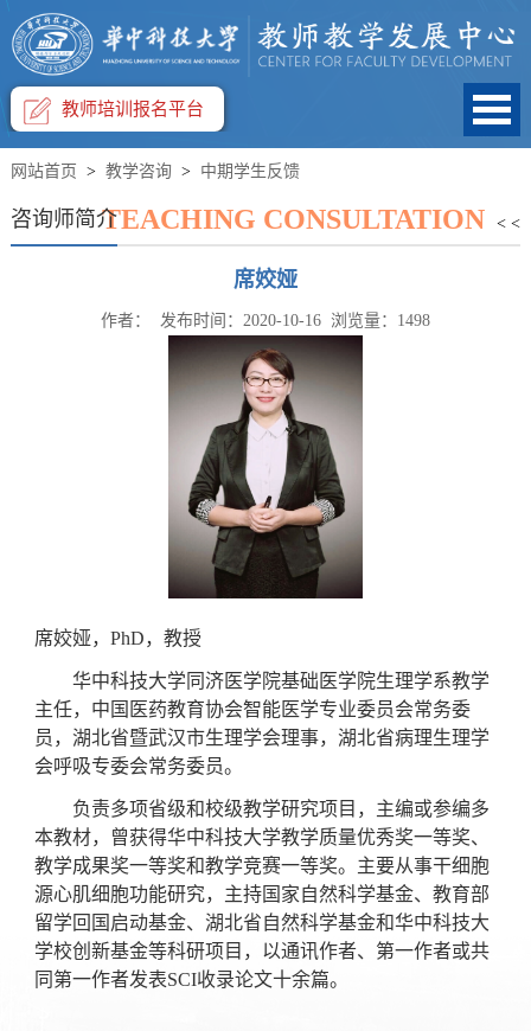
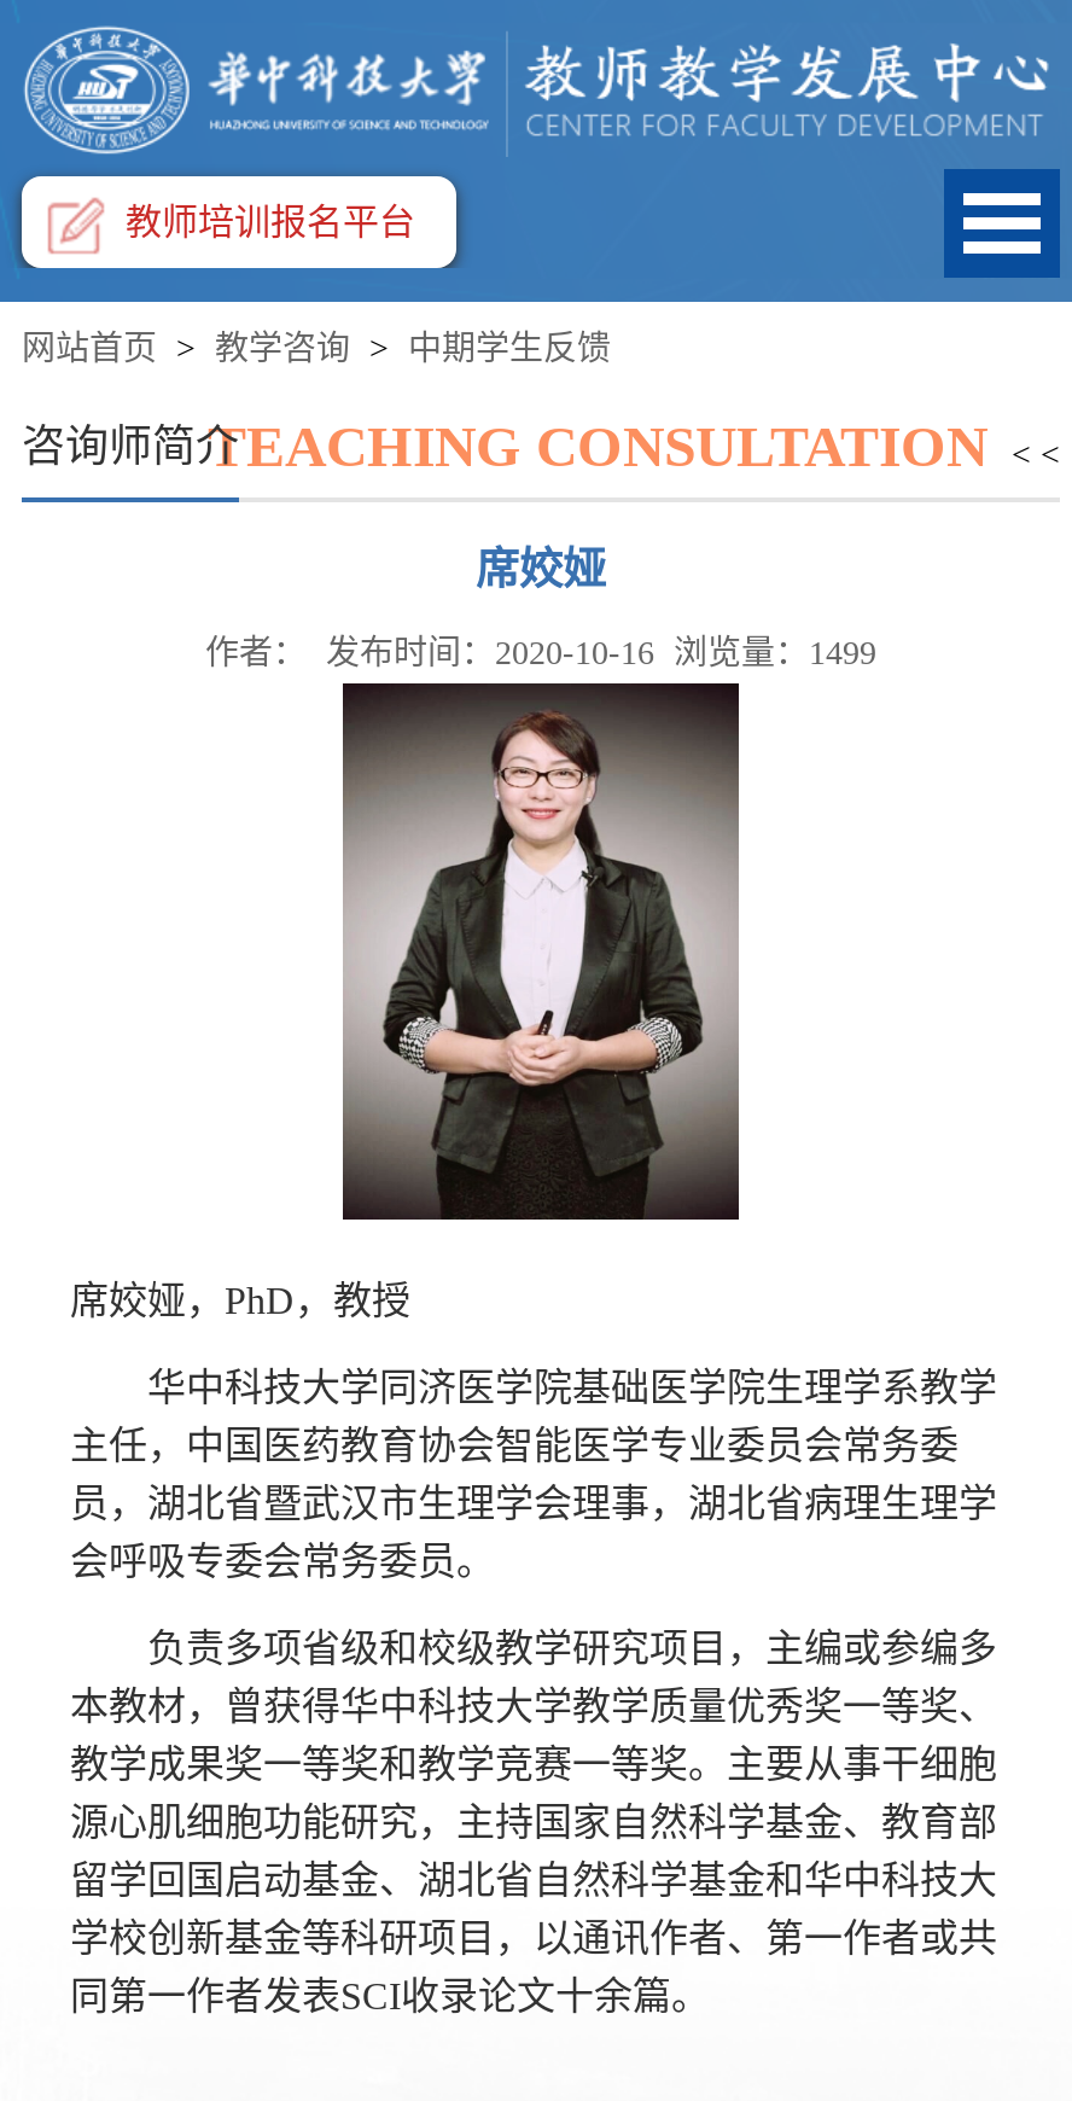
- 作者： 发布时间：2020-10-16 浏览量：1498
+ 作者： 发布时间：2020-10-16 浏览量：1499
